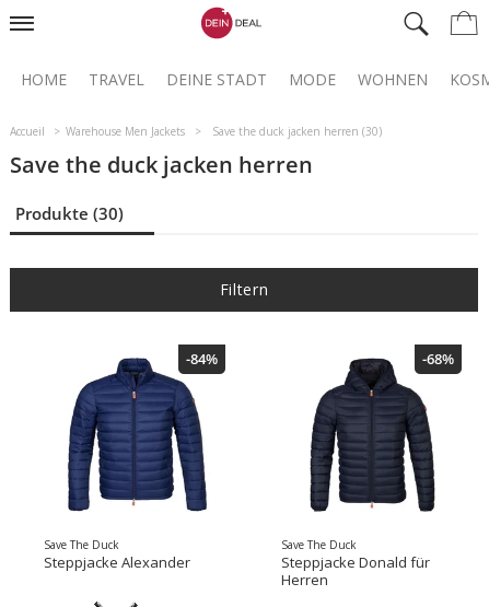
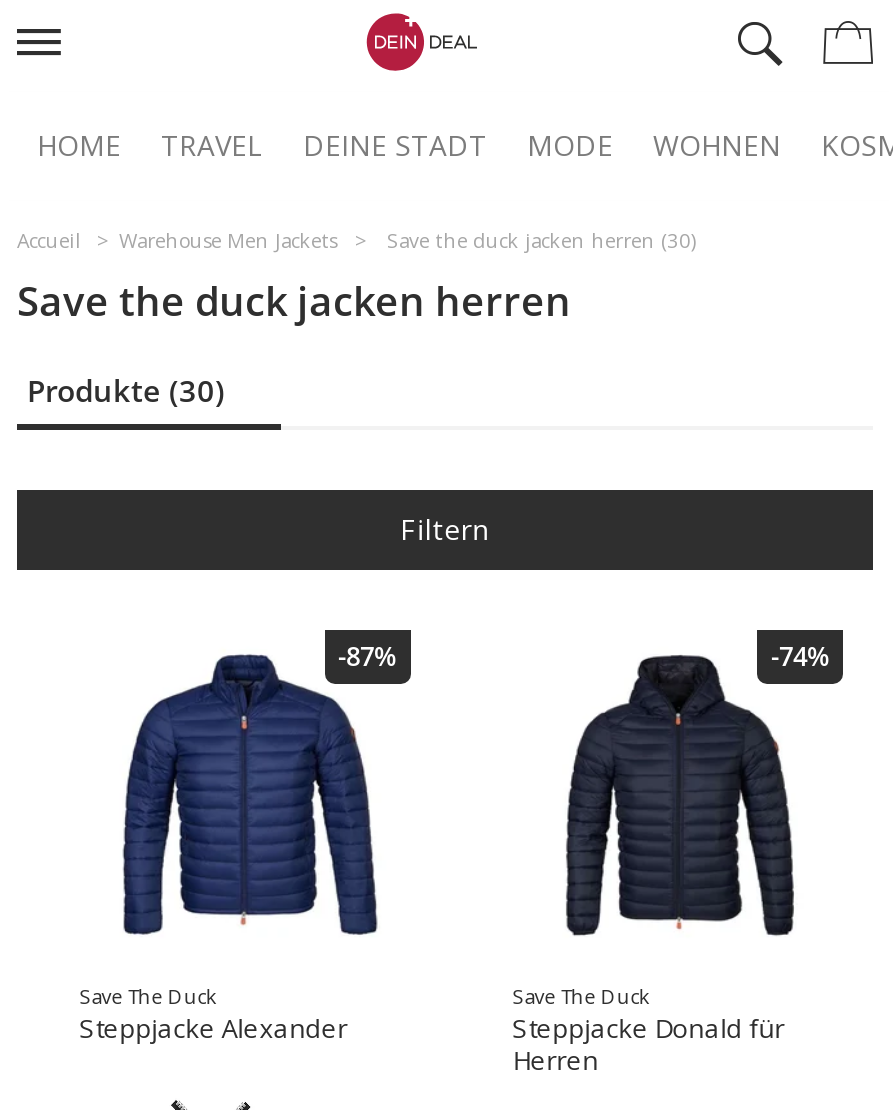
- -84%
+ -87%

- -68%
+ -74%
